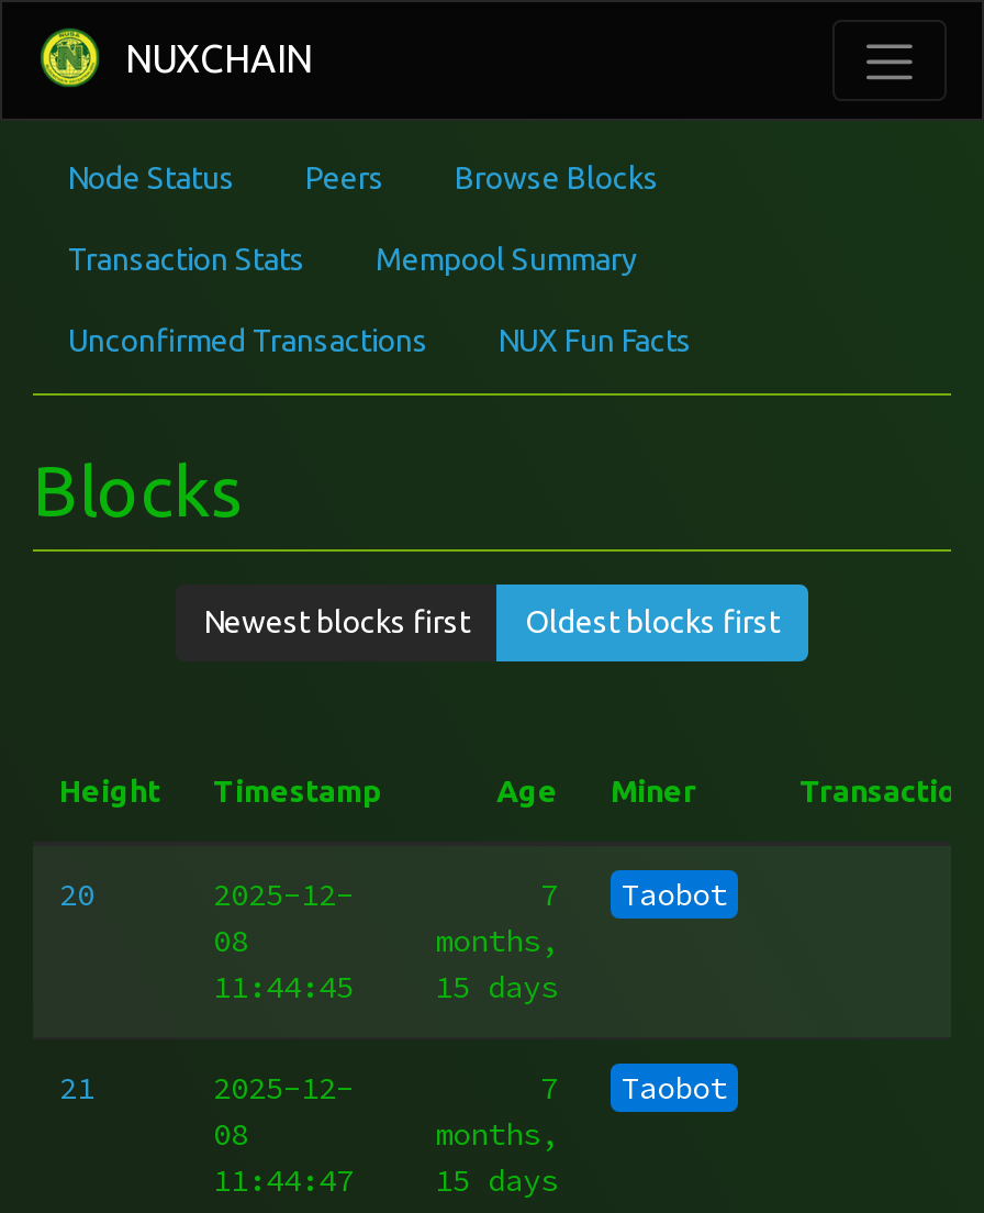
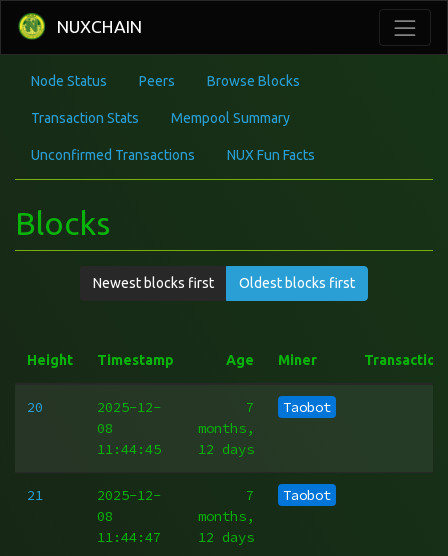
- 15 days
+ 12 days

- 15 days
+ 12 days
